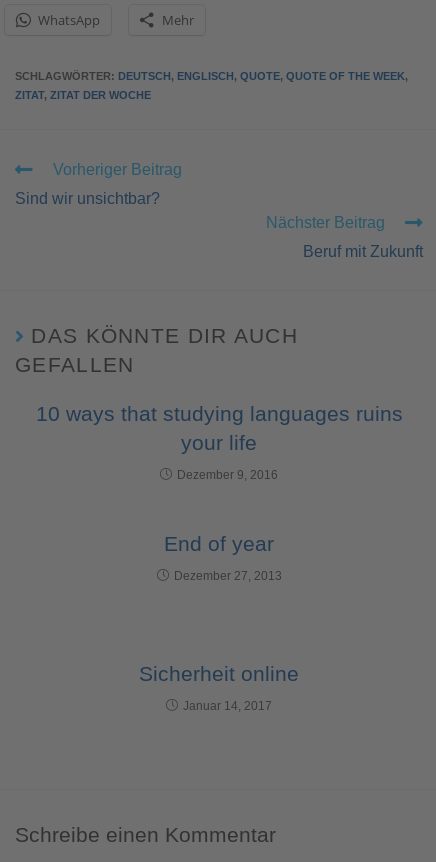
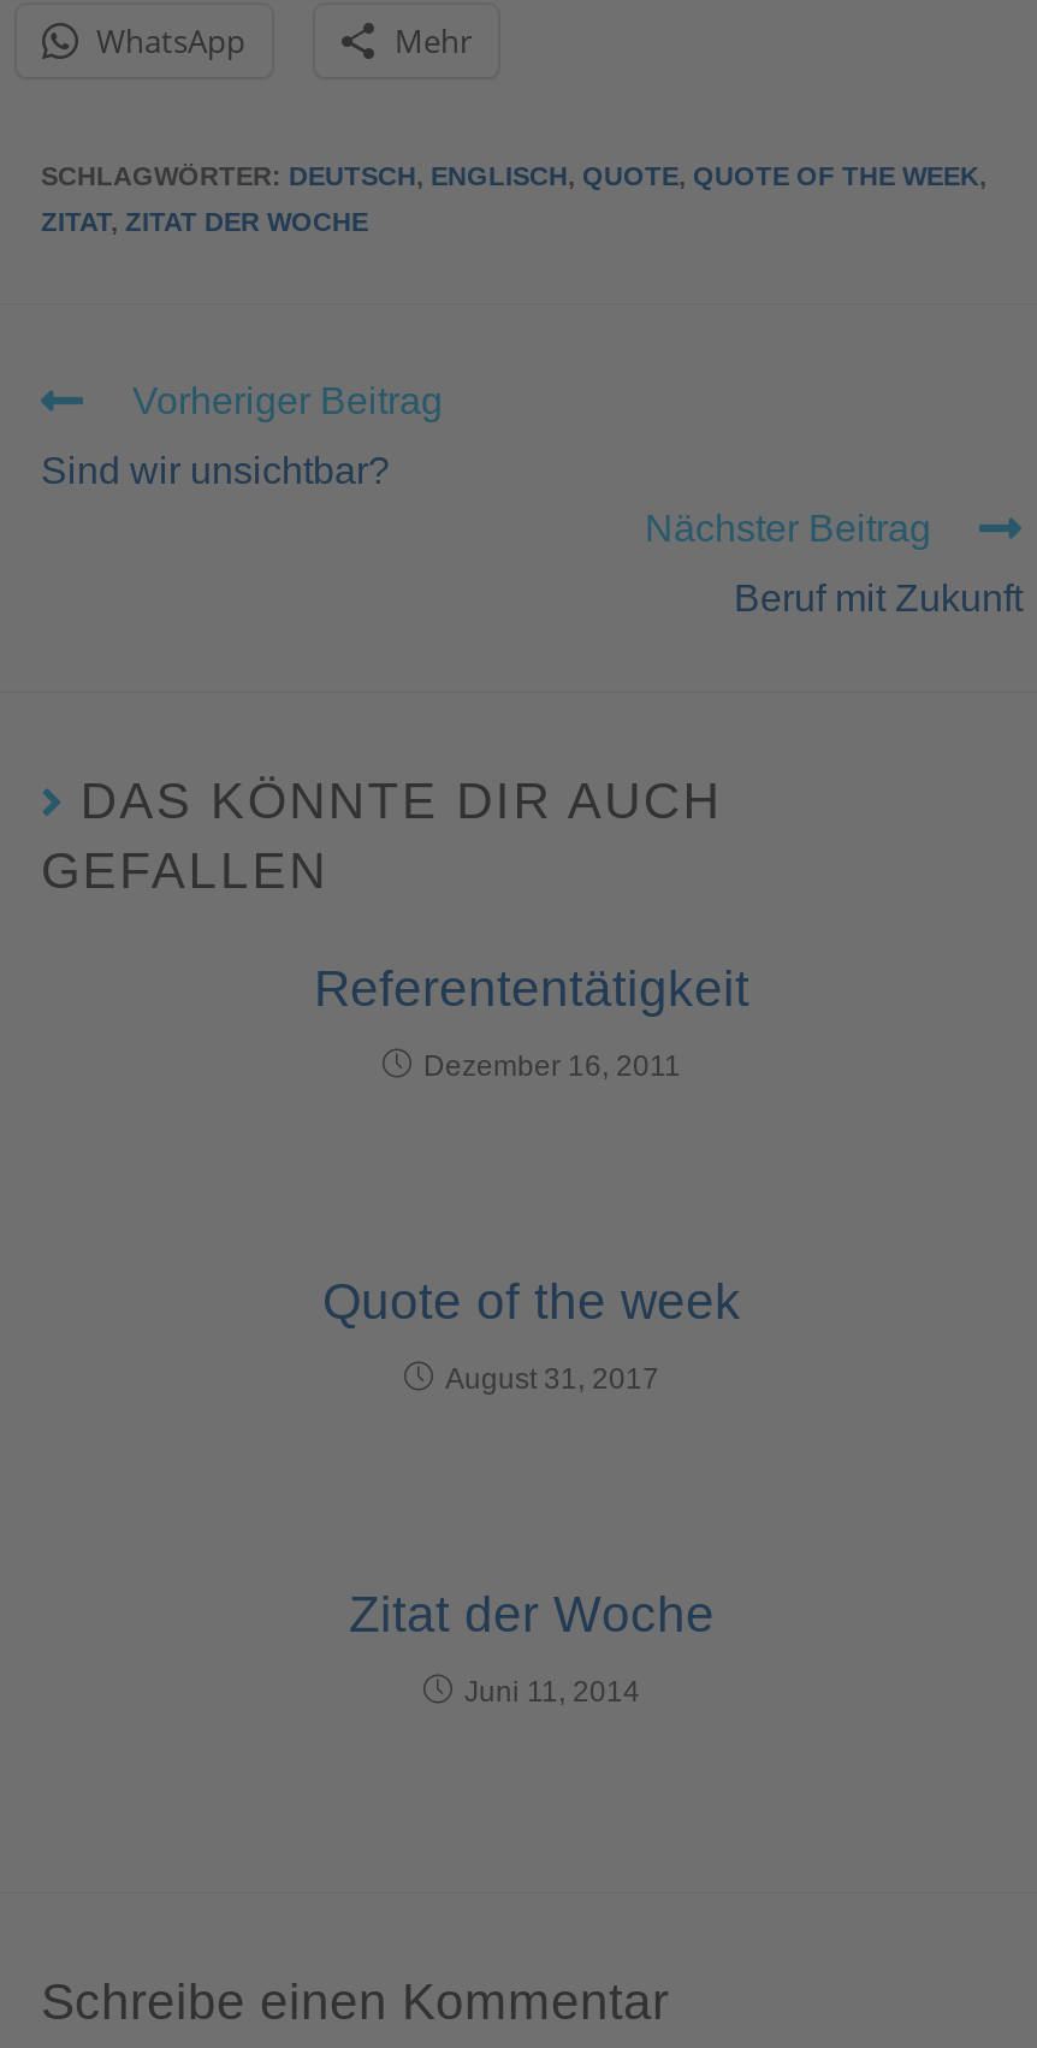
- 10 ways that studying languages ruins
- your life
+ Referententätigkeit

- Dezember 9, 2016
+ Dezember 16, 2011

- End of year
+ Quote of the week

- Dezember 27, 2013
+ August 31, 2017

- Sicherheit online
+ Zitat der Woche

- Januar 14, 2017
+ Juni 11, 2014
